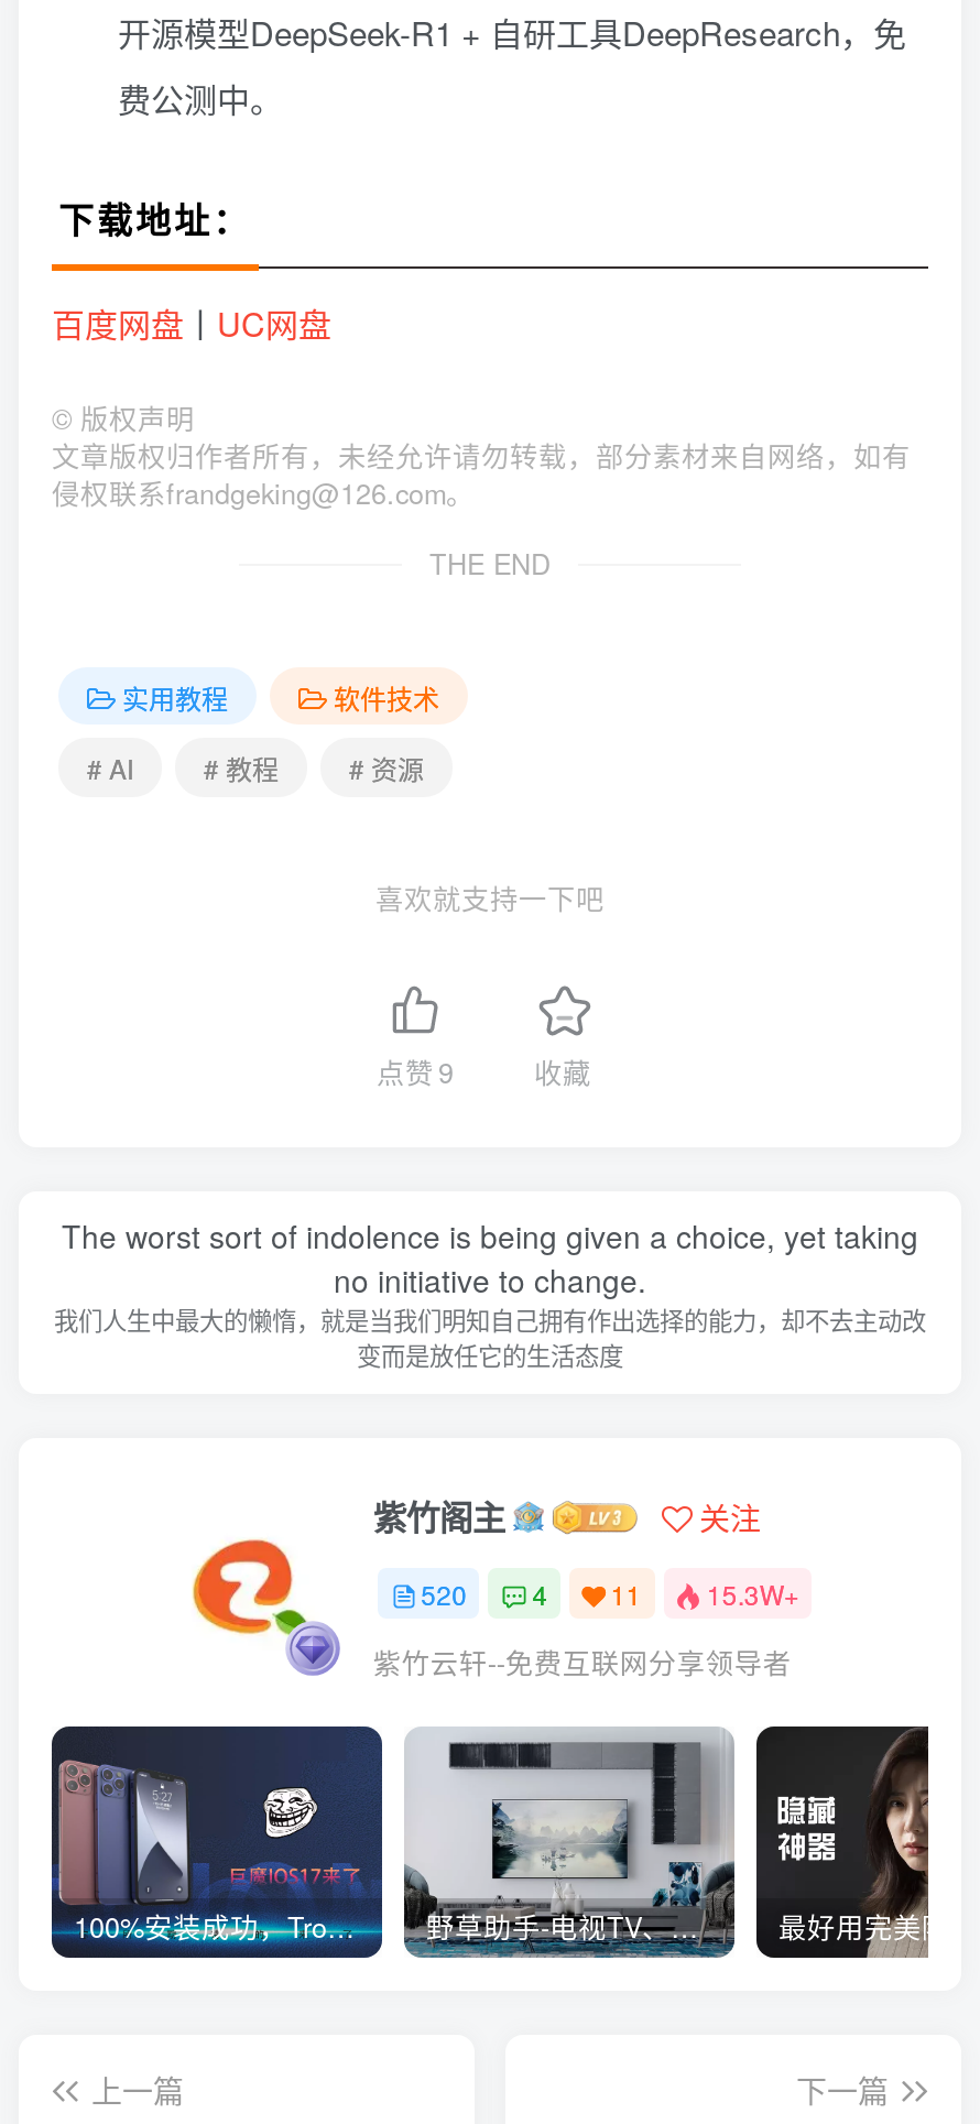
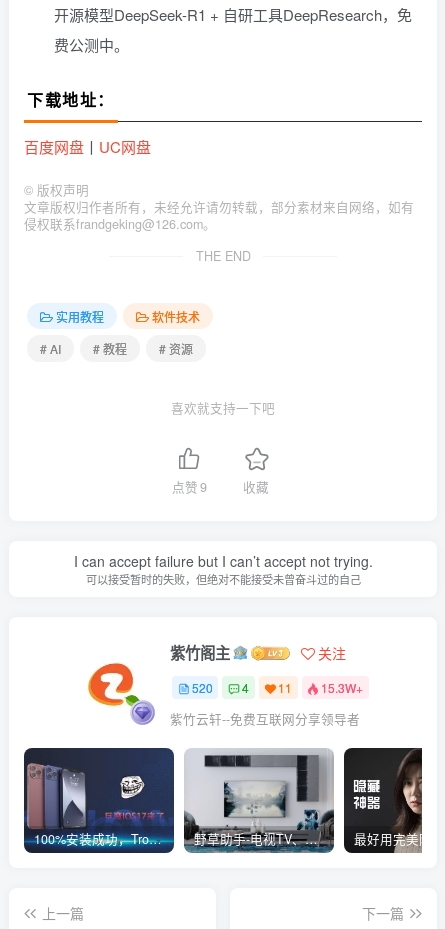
- The worst sort of indolence is being given a choice, yet taking
- no initiative to change.
- 我们人生中最大的懒惰，就是当我们明知自己拥有作出选择的能力，却不去主动改
- 变而是放任它的生活态度
+ I can accept failure but I can’t accept not trying.
+ 可以接受暂时的失败，但绝对不能接受未曾奋斗过的自己
